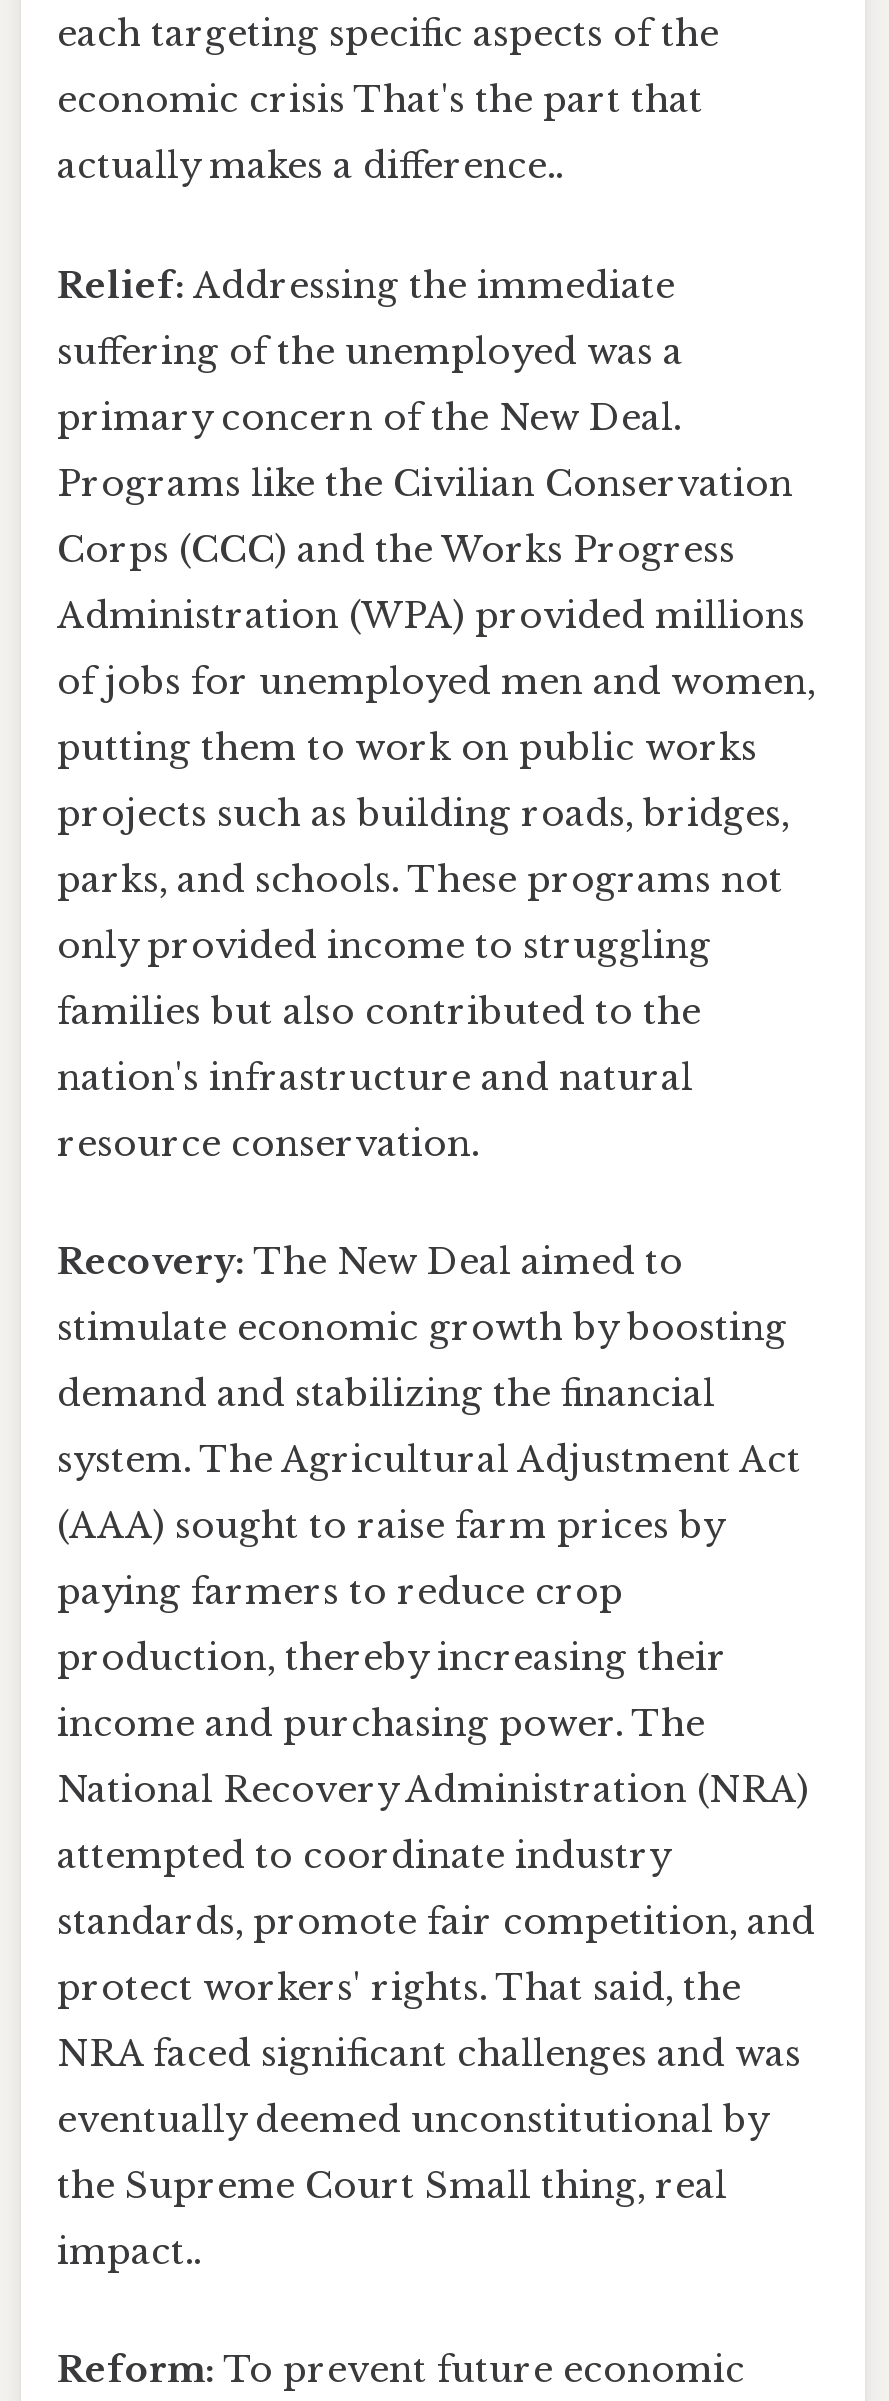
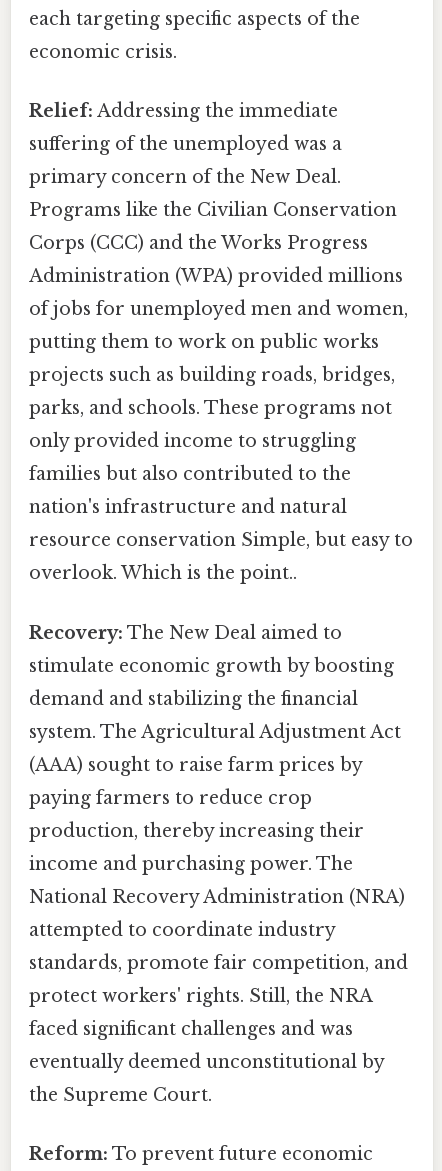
- economic crisis That's the part that
- actually makes a difference..
+ economic crisis.

- resource conservation.
+ resource conservation Simple, but easy to
+ overlook. Which is the point..

- protect workers' rights. That said, the
+ protect workers' rights. Still, the NRA

- NRA faced significant challenges and was
+ faced significant challenges and was

- the Supreme Court Small thing, real
- impact..
+ the Supreme Court.
